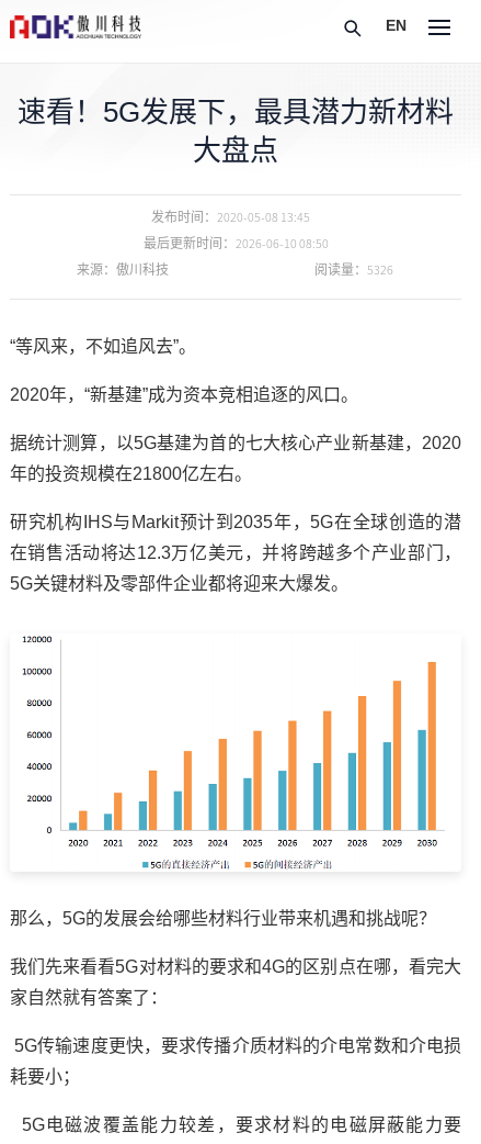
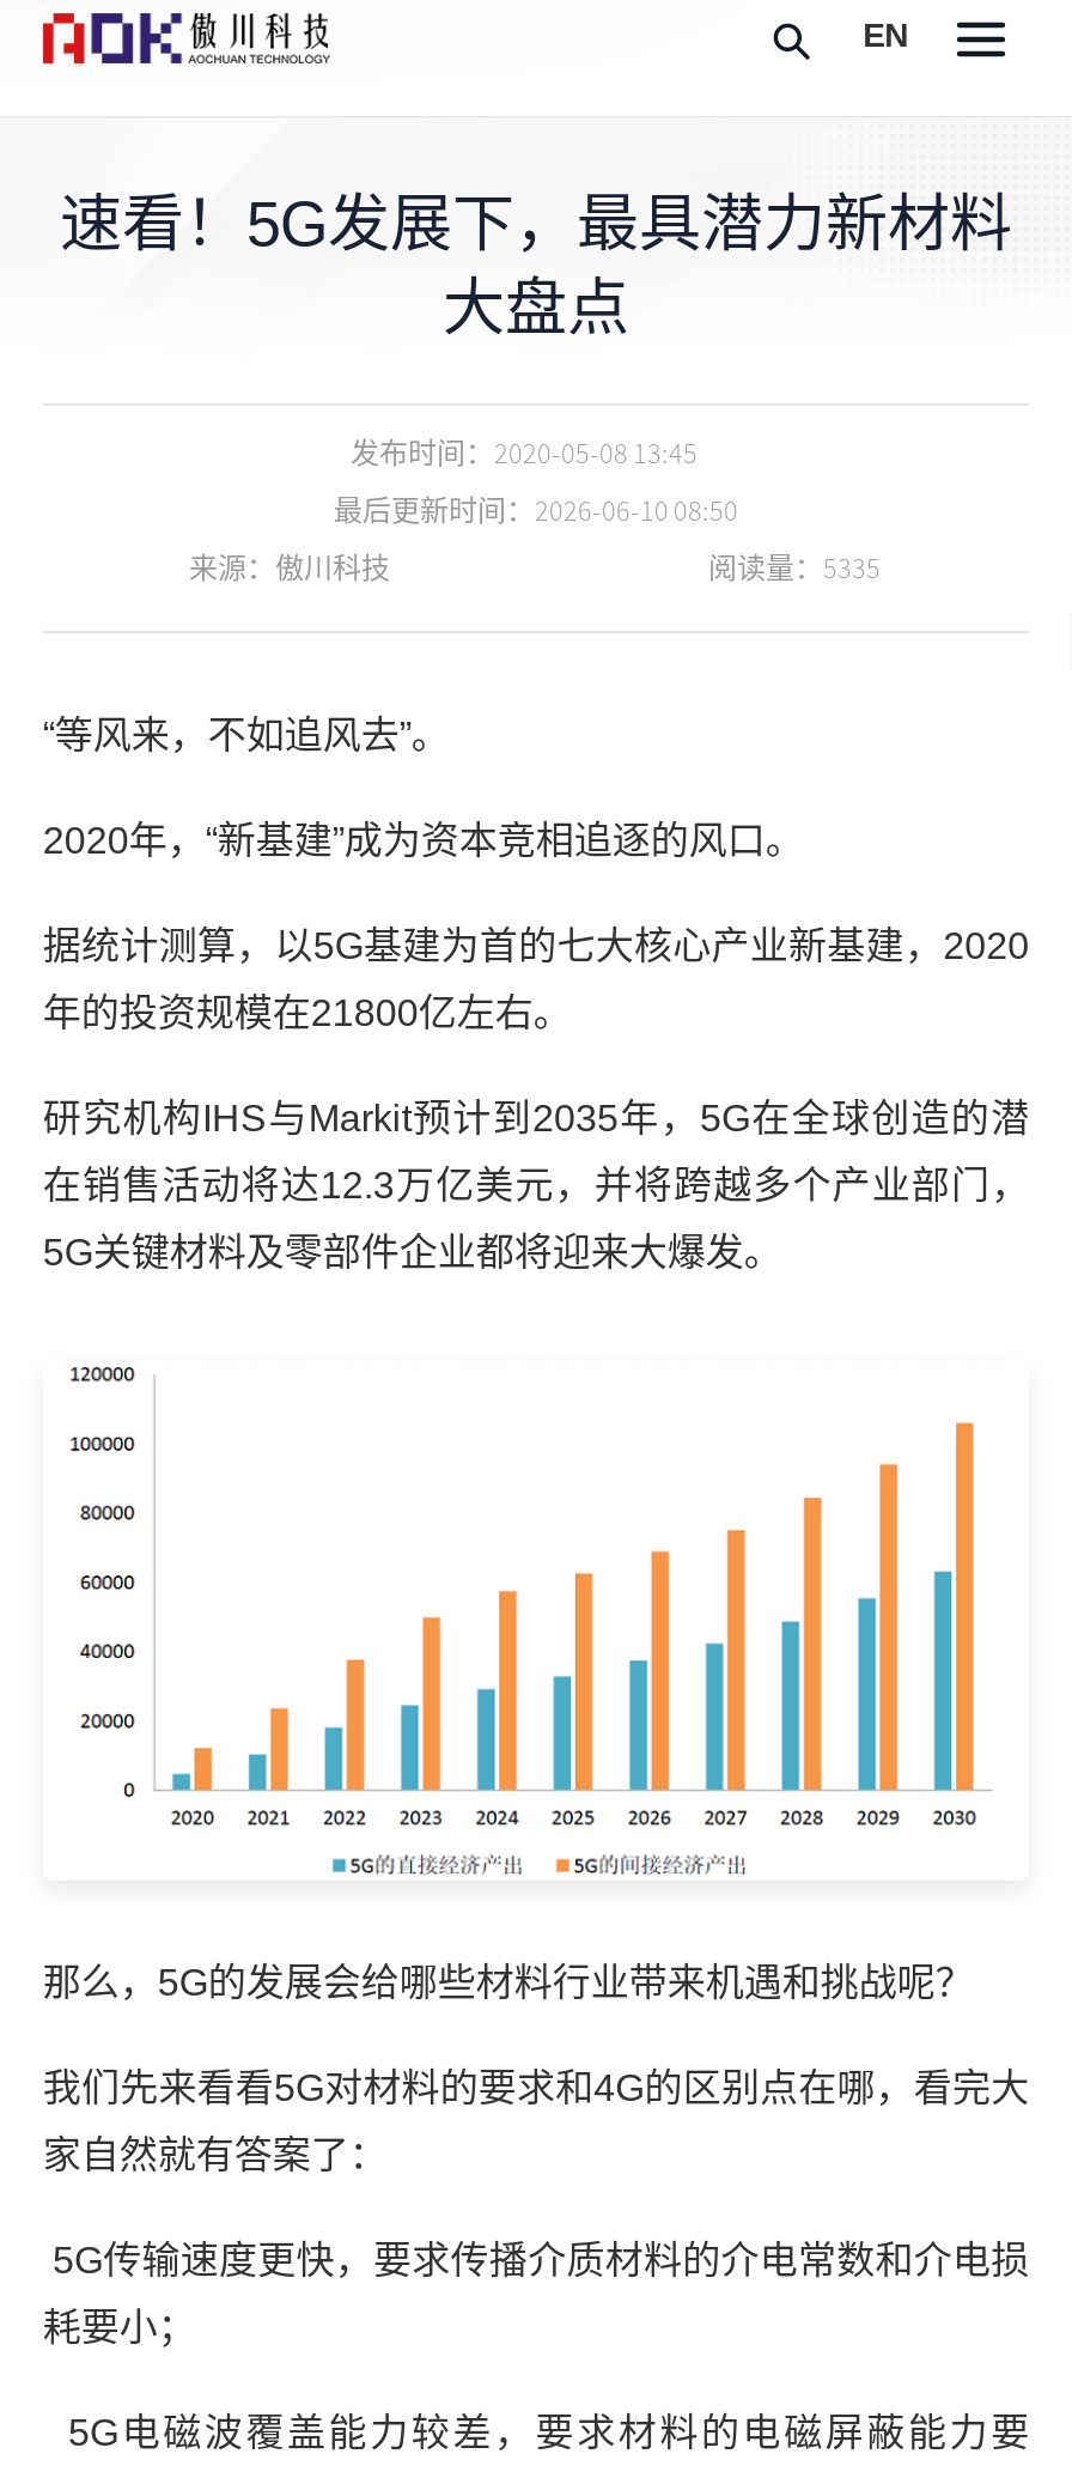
- 阅读量：5326
+ 阅读量：5335
